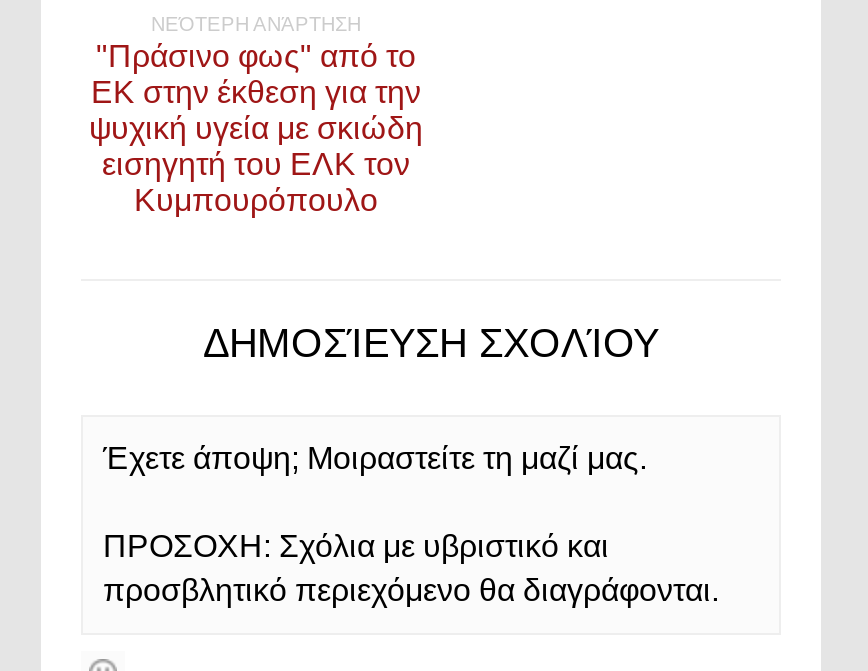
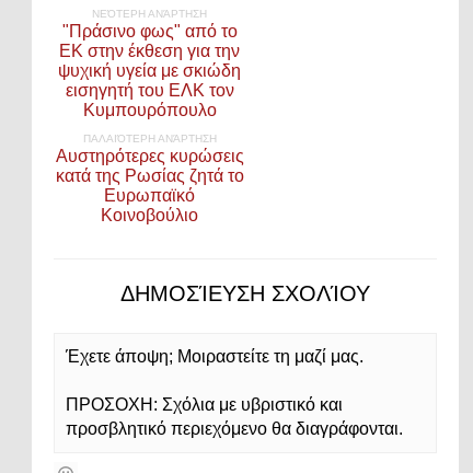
+ ΠΑΛΑΙΌΤΕΡΗ ΑΝΆΡΤΗΣΗ
+ Αυστηρότερες κυρώσεις
+ κατά της Ρωσίας ζητά το
+ Ευρωπαϊκό
+ Κοινοβούλιο
